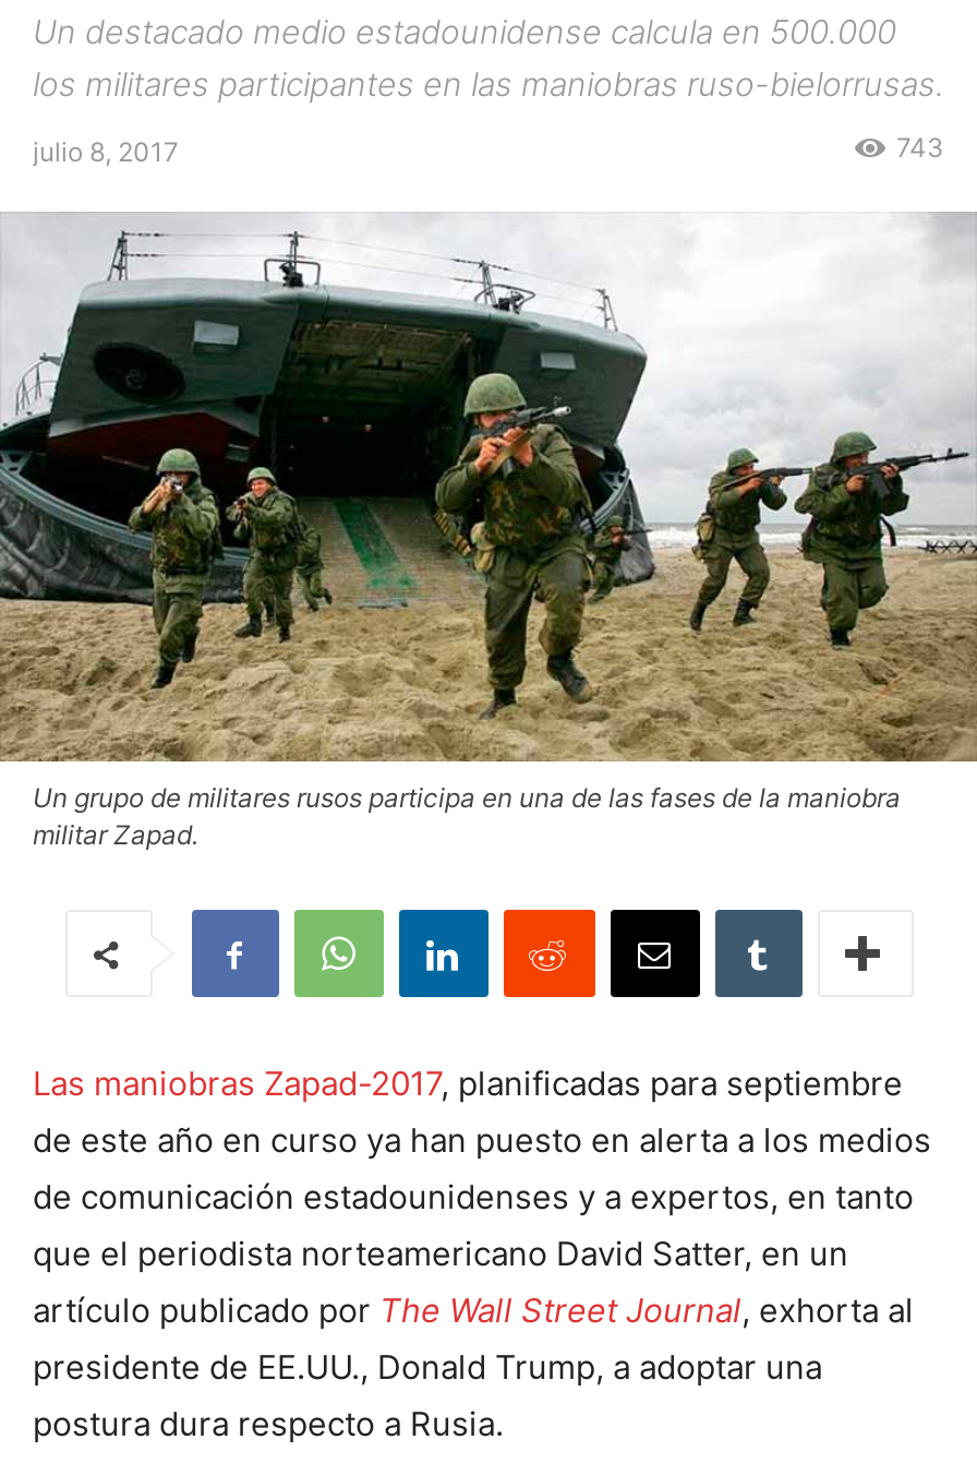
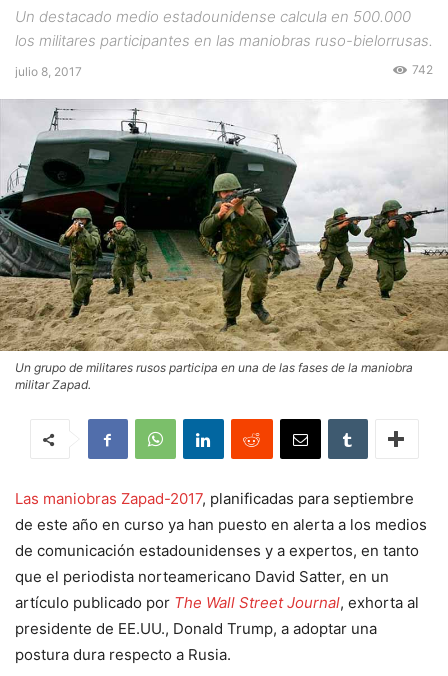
- 743
+ 742
